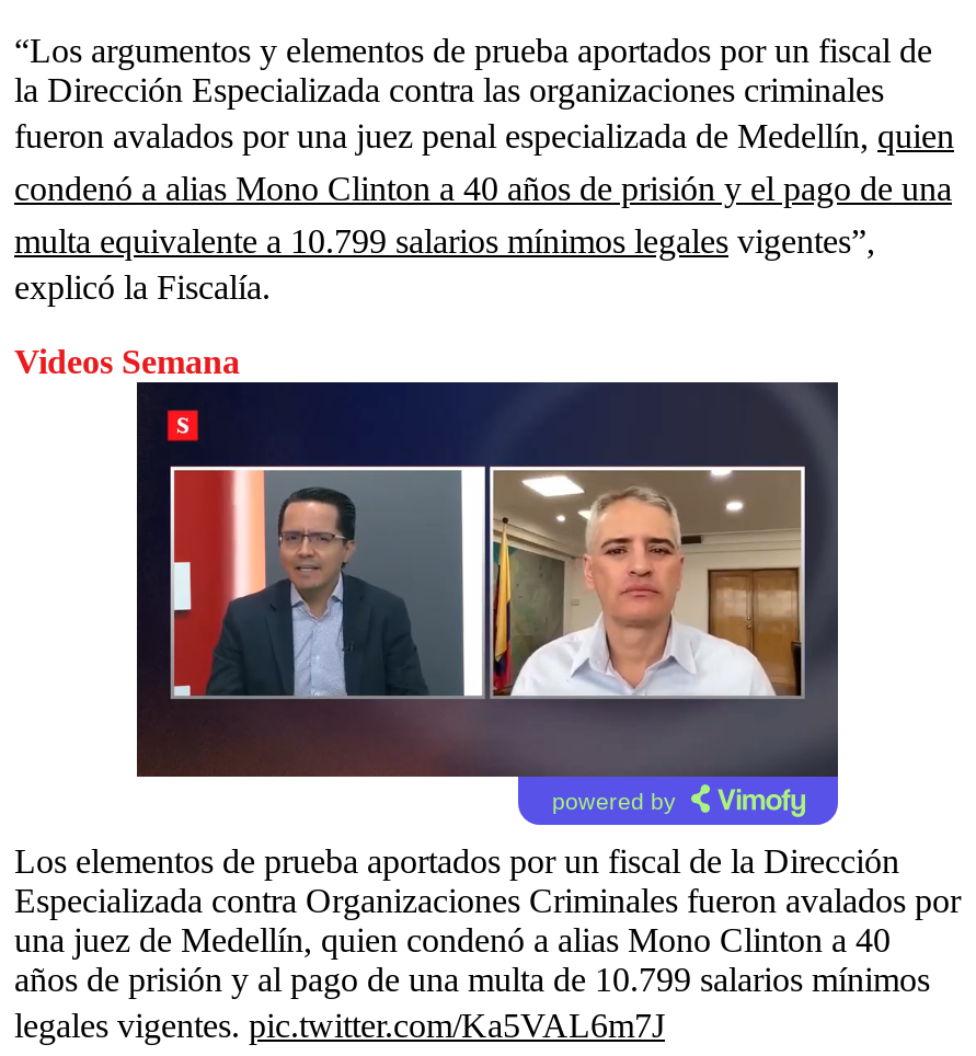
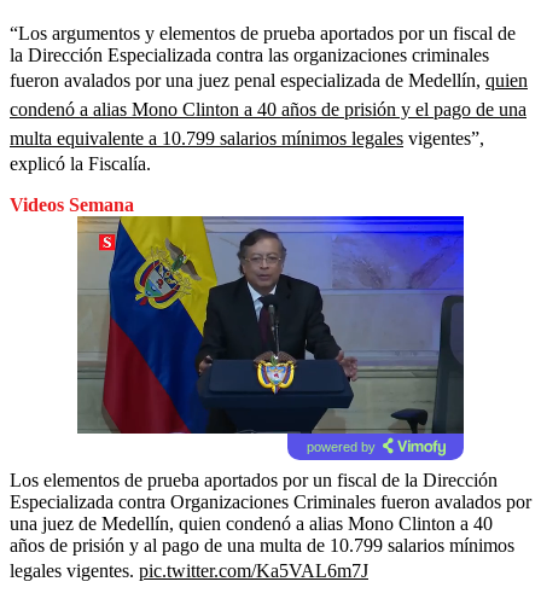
- [image]
+ [image]
